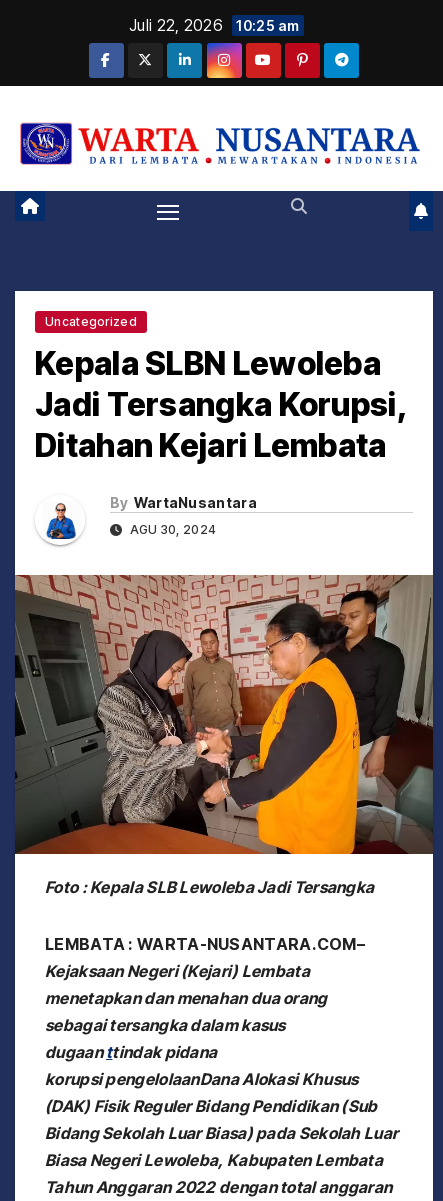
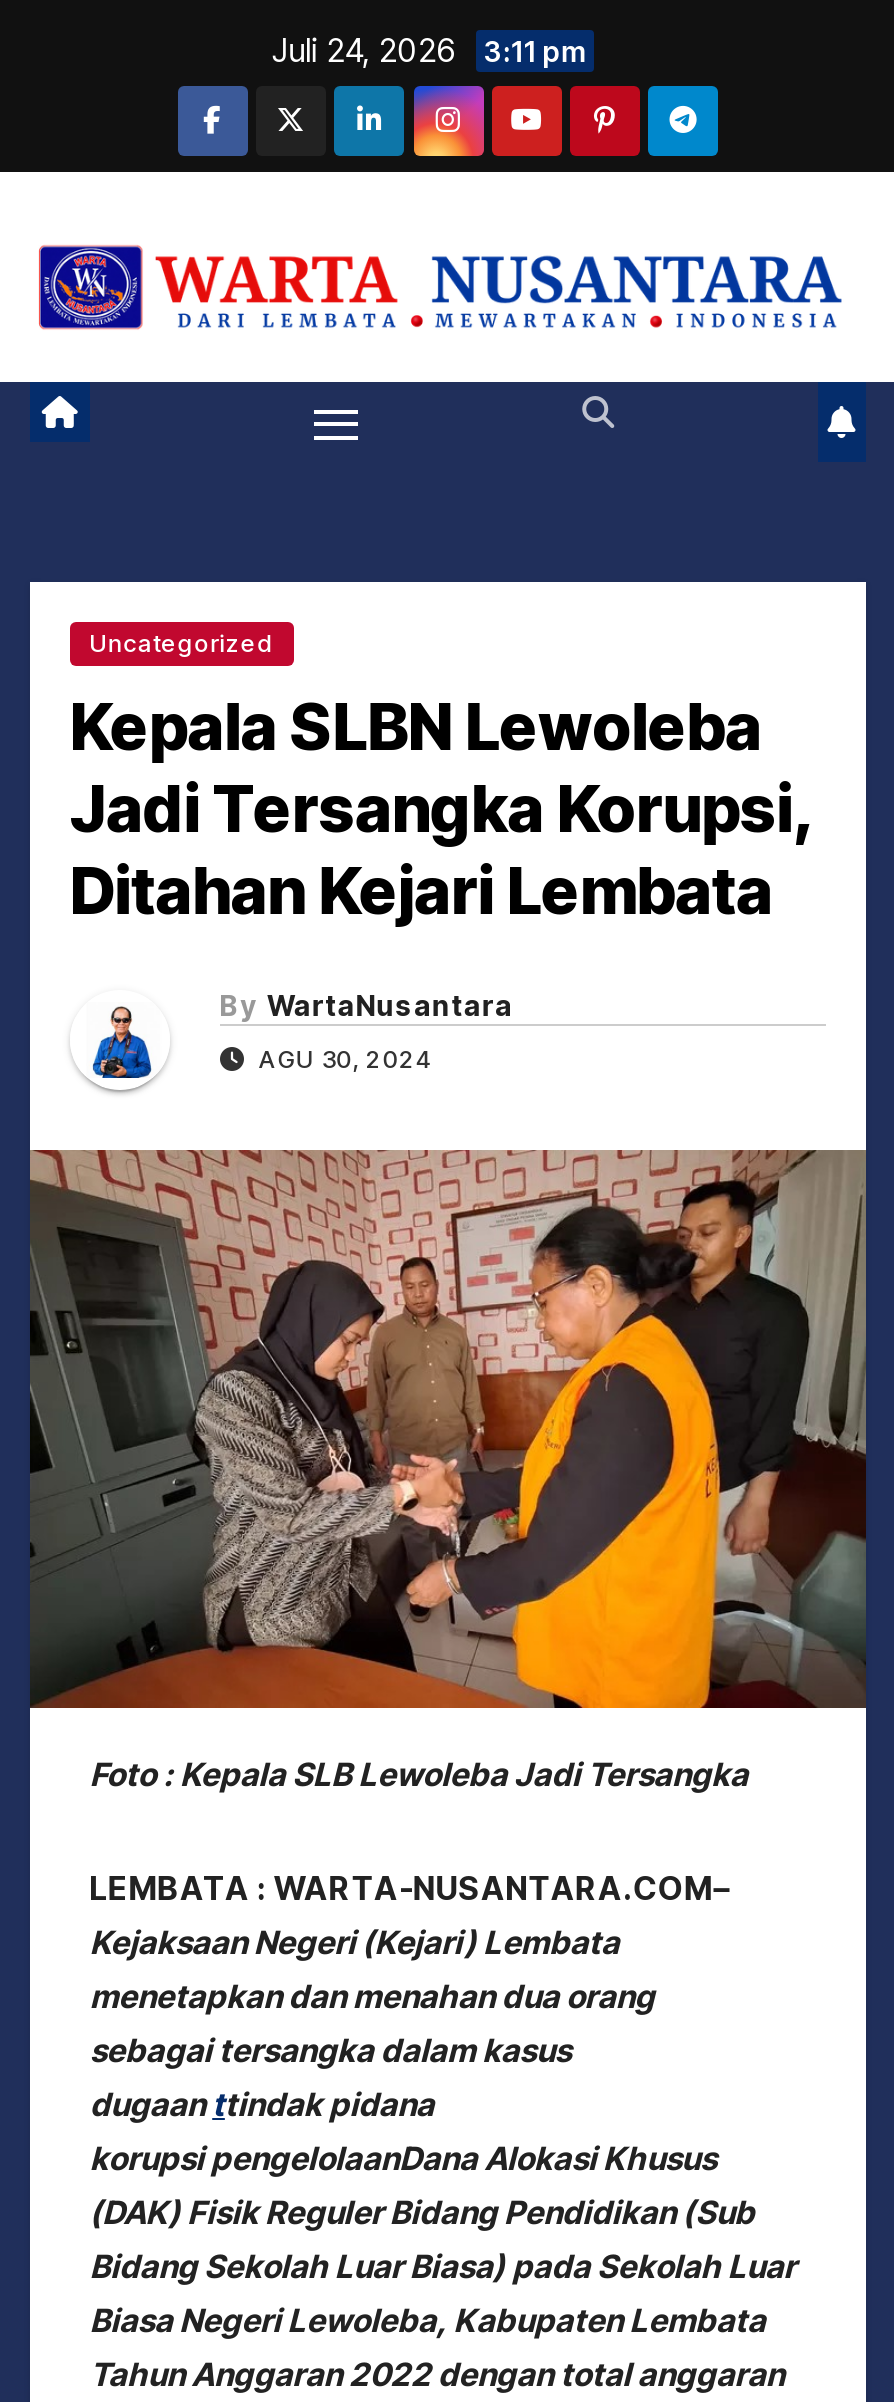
- Juli 22, 2026 10:25 am
+ Juli 24, 2026 3:11 pm
